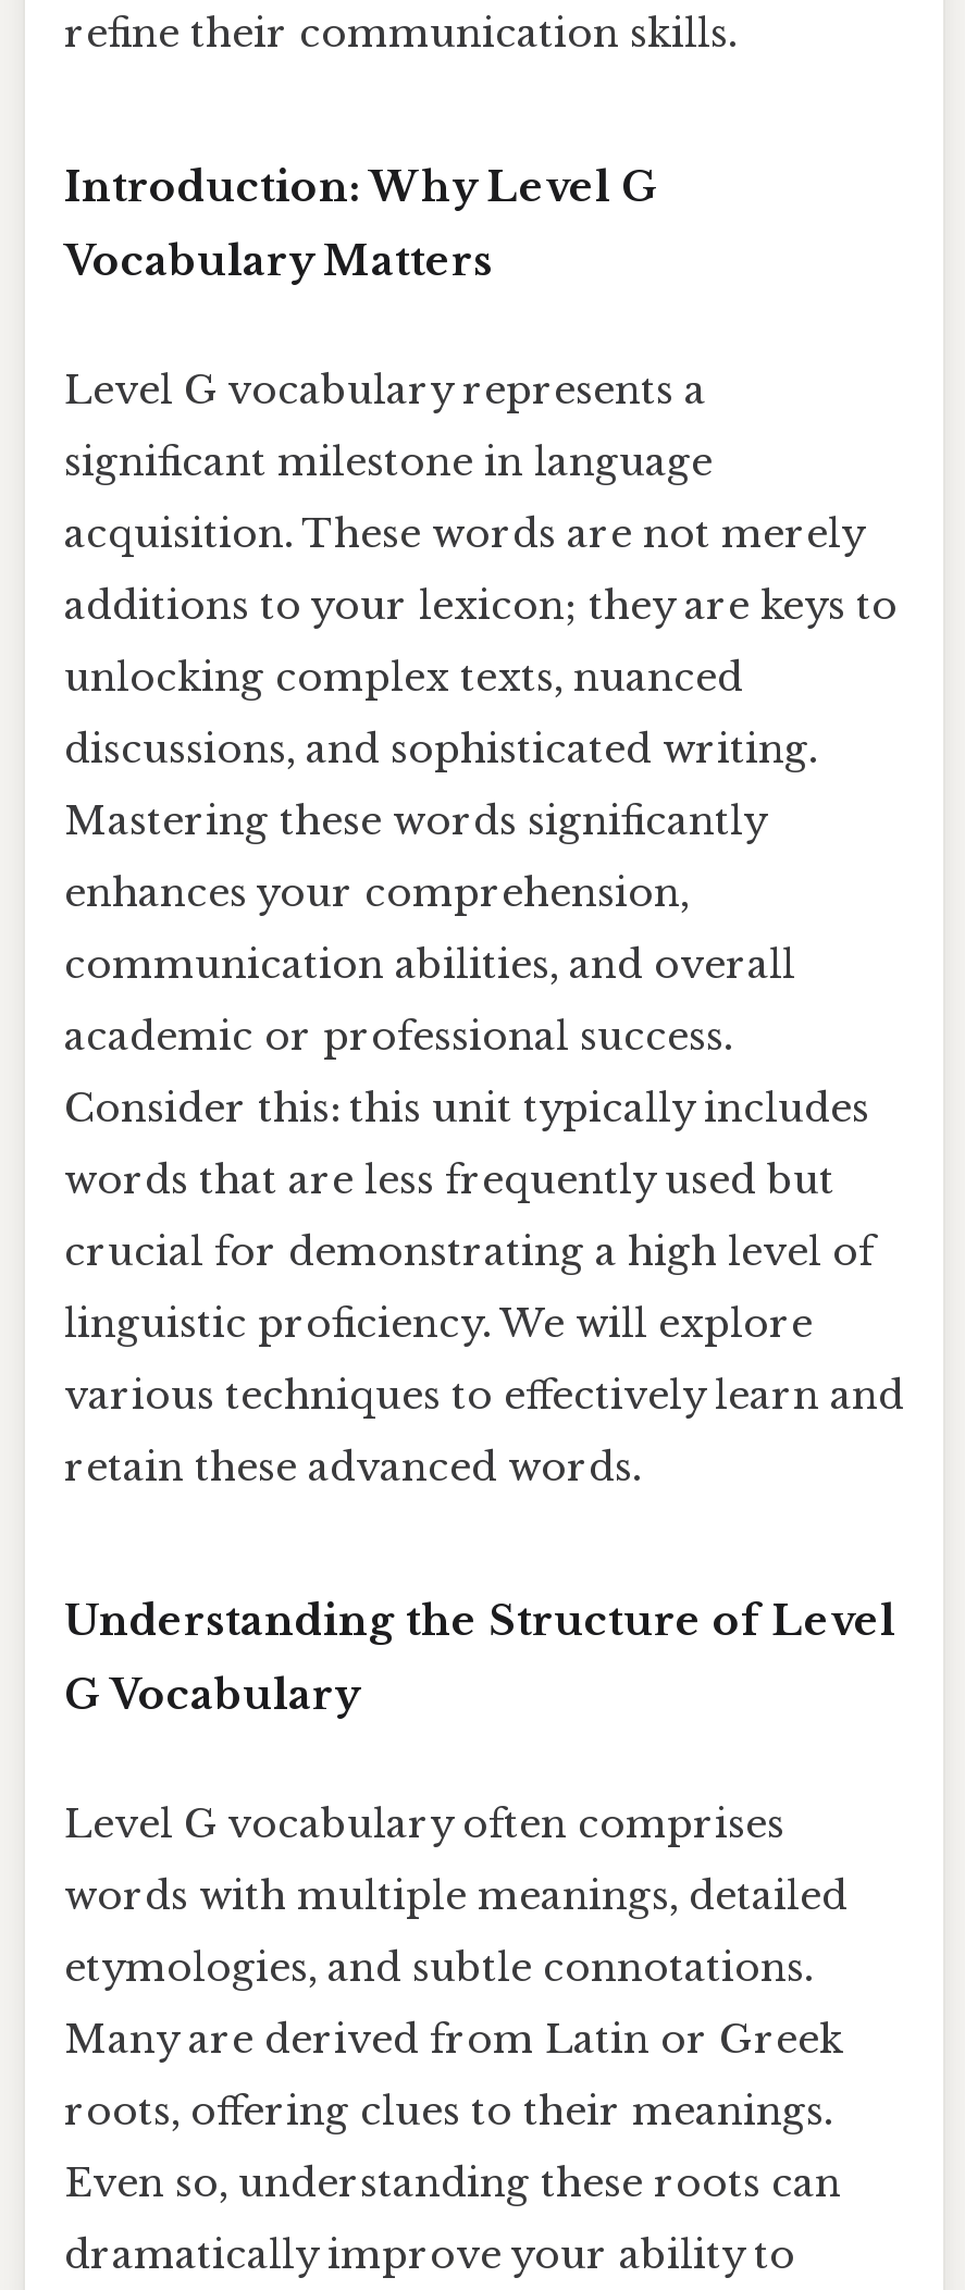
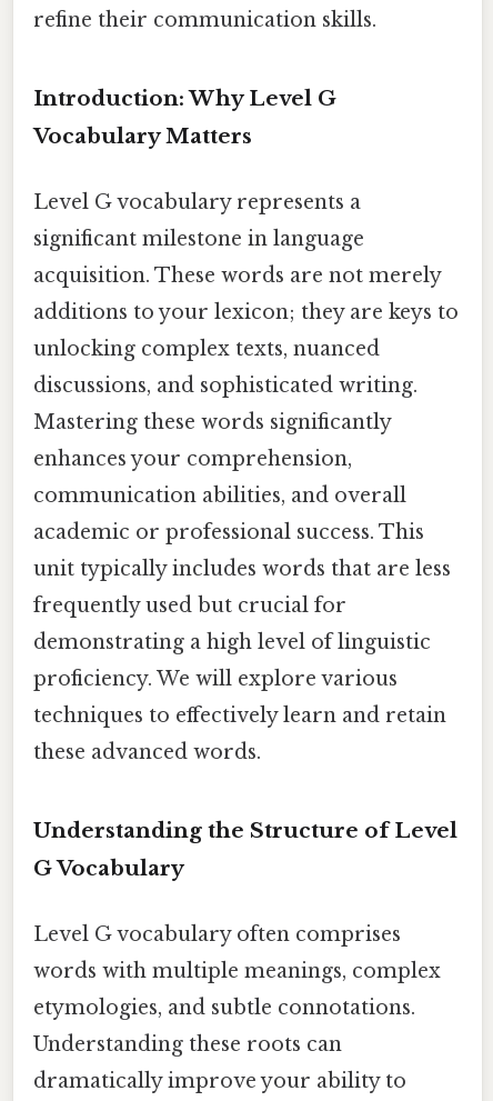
- academic or professional success.
+ academic or professional success. This

- Consider this: this unit typically includes
+ unit typically includes words that are less

- words that are less frequently used but
+ frequently used but crucial for

- crucial for demonstrating a high level of
+ demonstrating a high level of linguistic

- linguistic proficiency. We will explore
+ proficiency. We will explore various

- various techniques to effectively learn and
+ techniques to effectively learn and retain

- retain these advanced words.
+ these advanced words.

- words with multiple meanings, detailed
+ words with multiple meanings, complex

- Many are derived from Latin or Greek
- roots, offering clues to their meanings.
- Even so, understanding these roots can
+ Understanding these roots can
